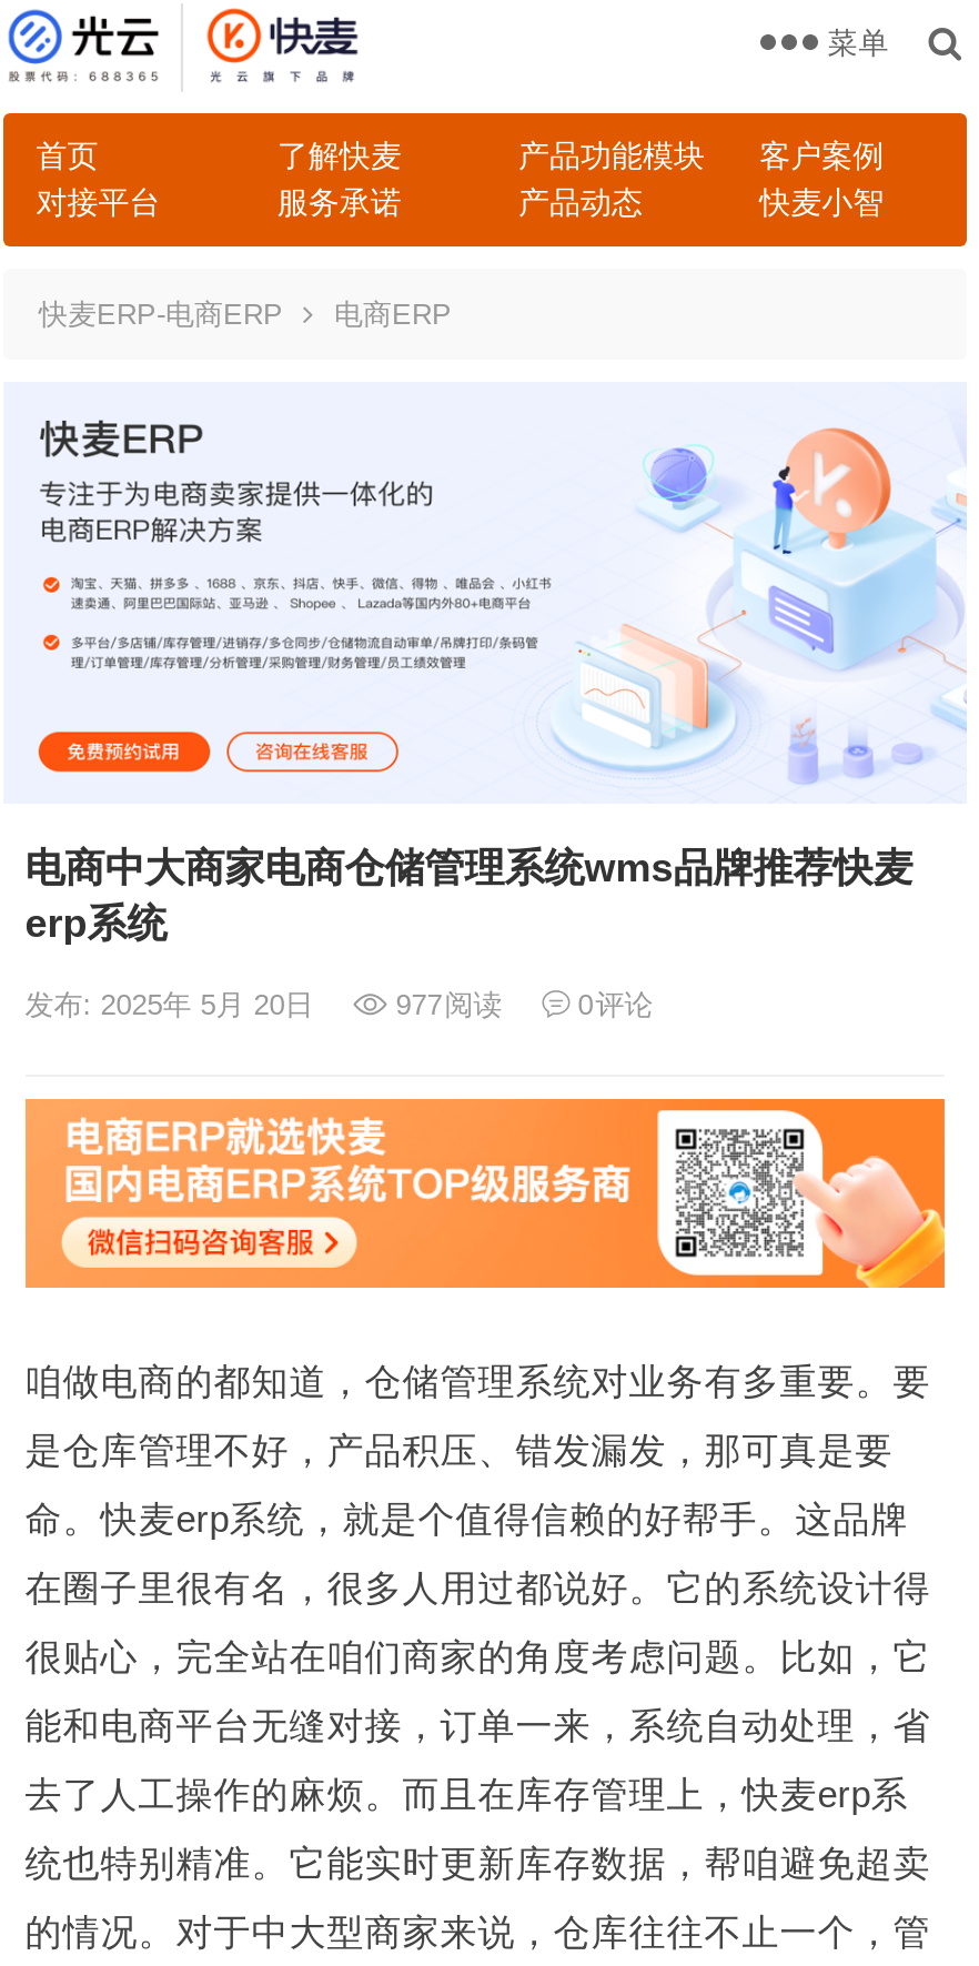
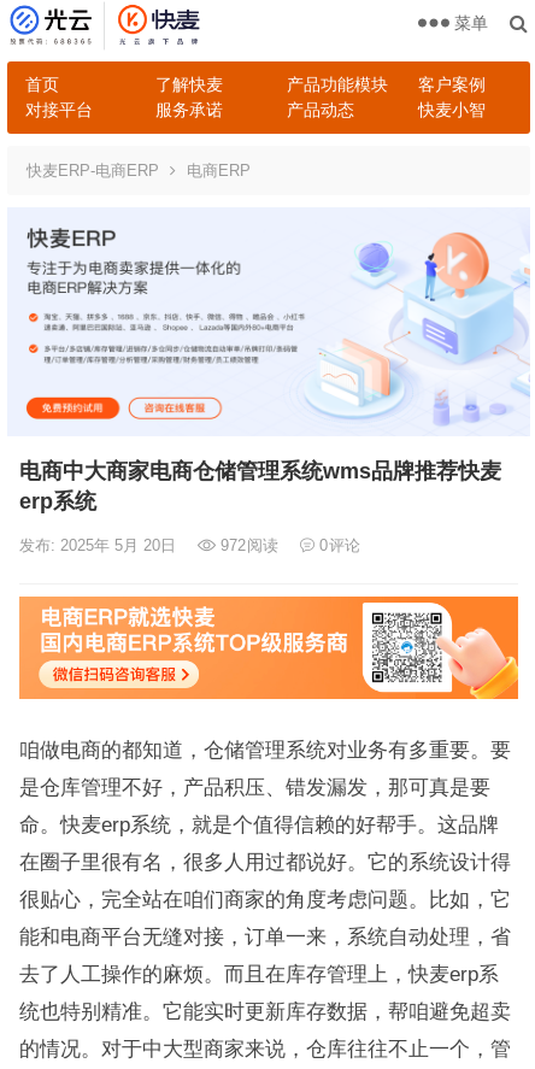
- 发布: 2025年 5月 20日 977阅读 0评论
+ 发布: 2025年 5月 20日 972阅读 0评论
